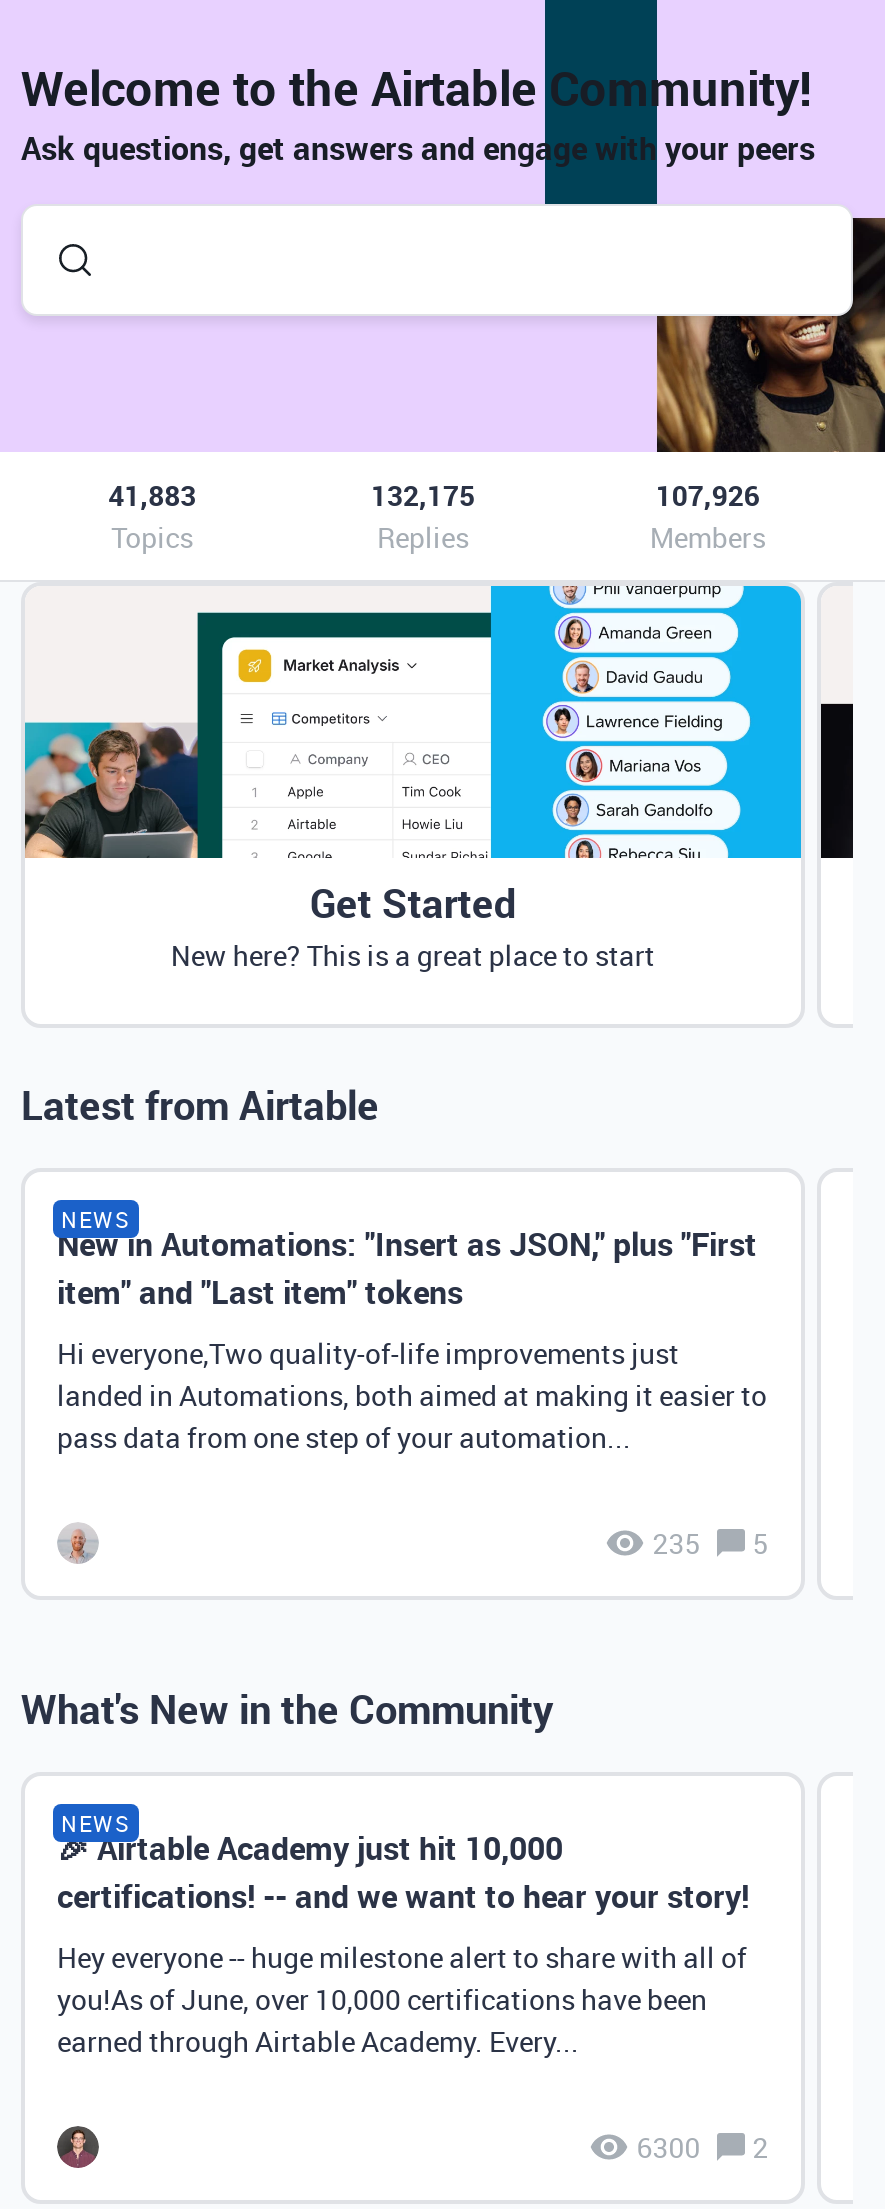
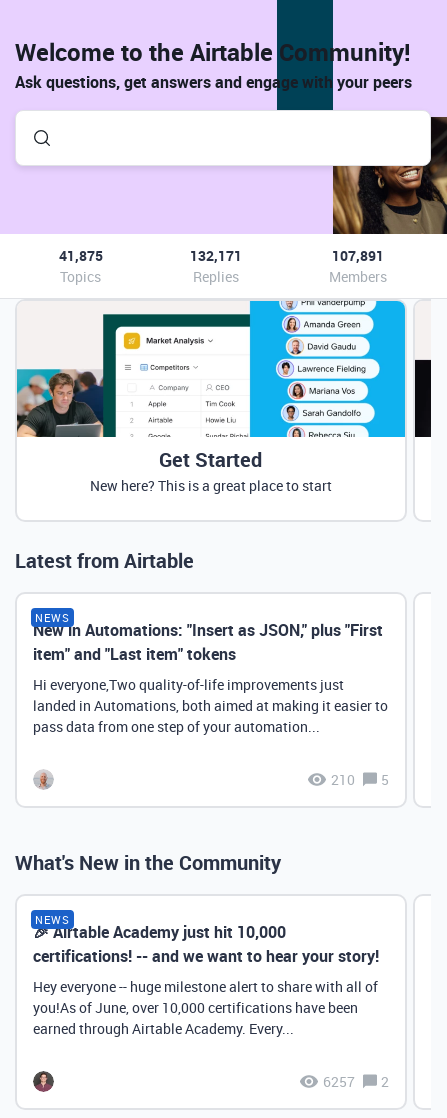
- 41,883
+ 41,875

- 132,175
+ 132,171

- 107,926
+ 107,891

- 235 5
+ 210 5

- 6300 2
+ 6257 2
